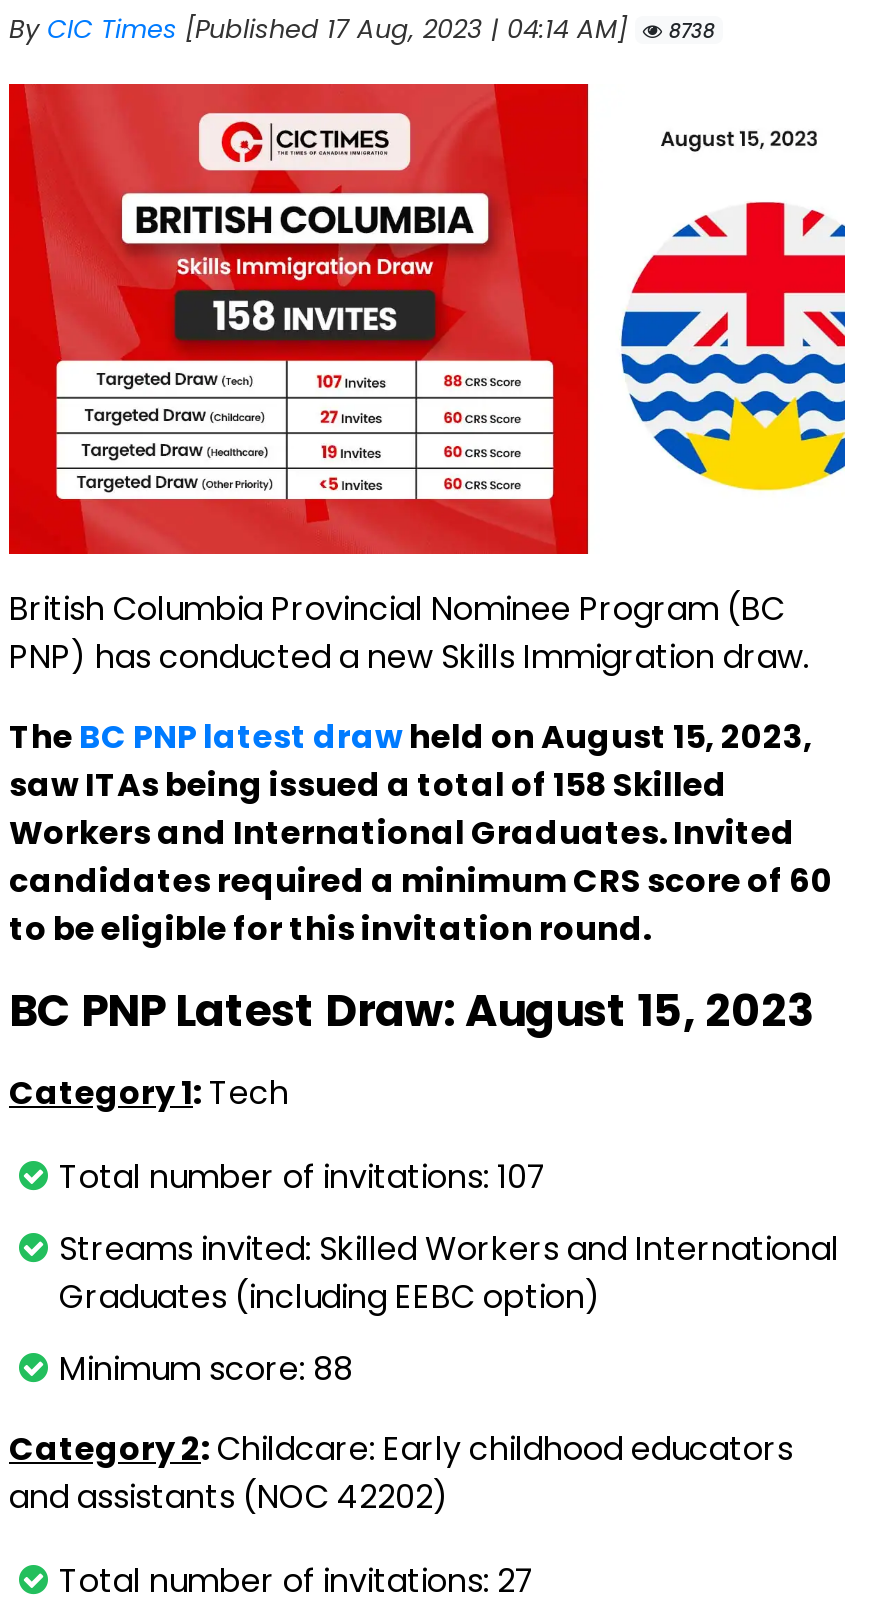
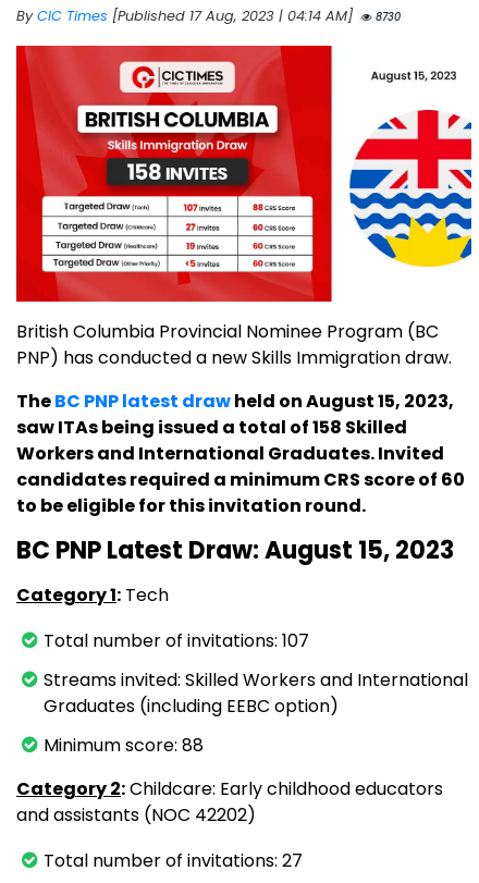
- 8738
+ 8730
